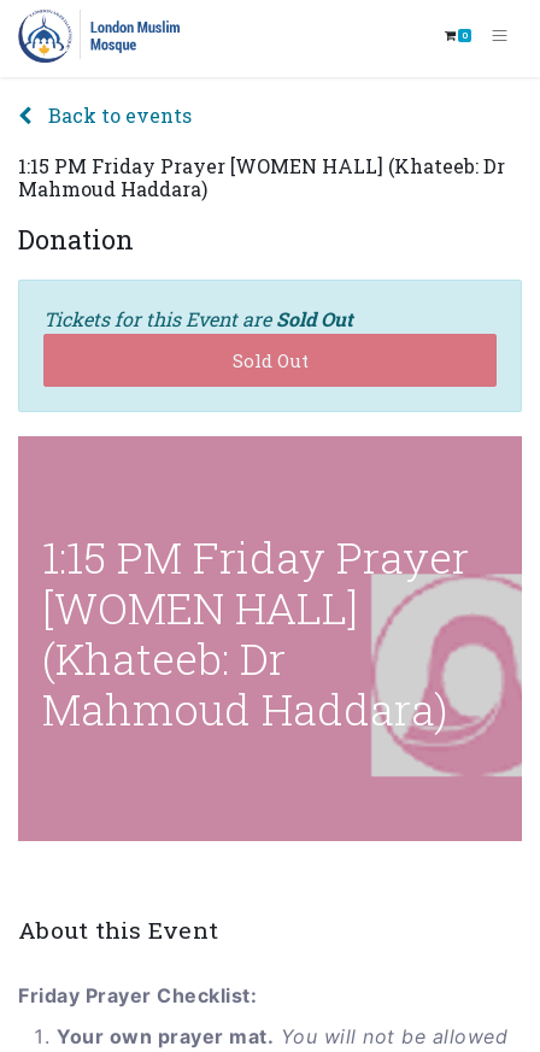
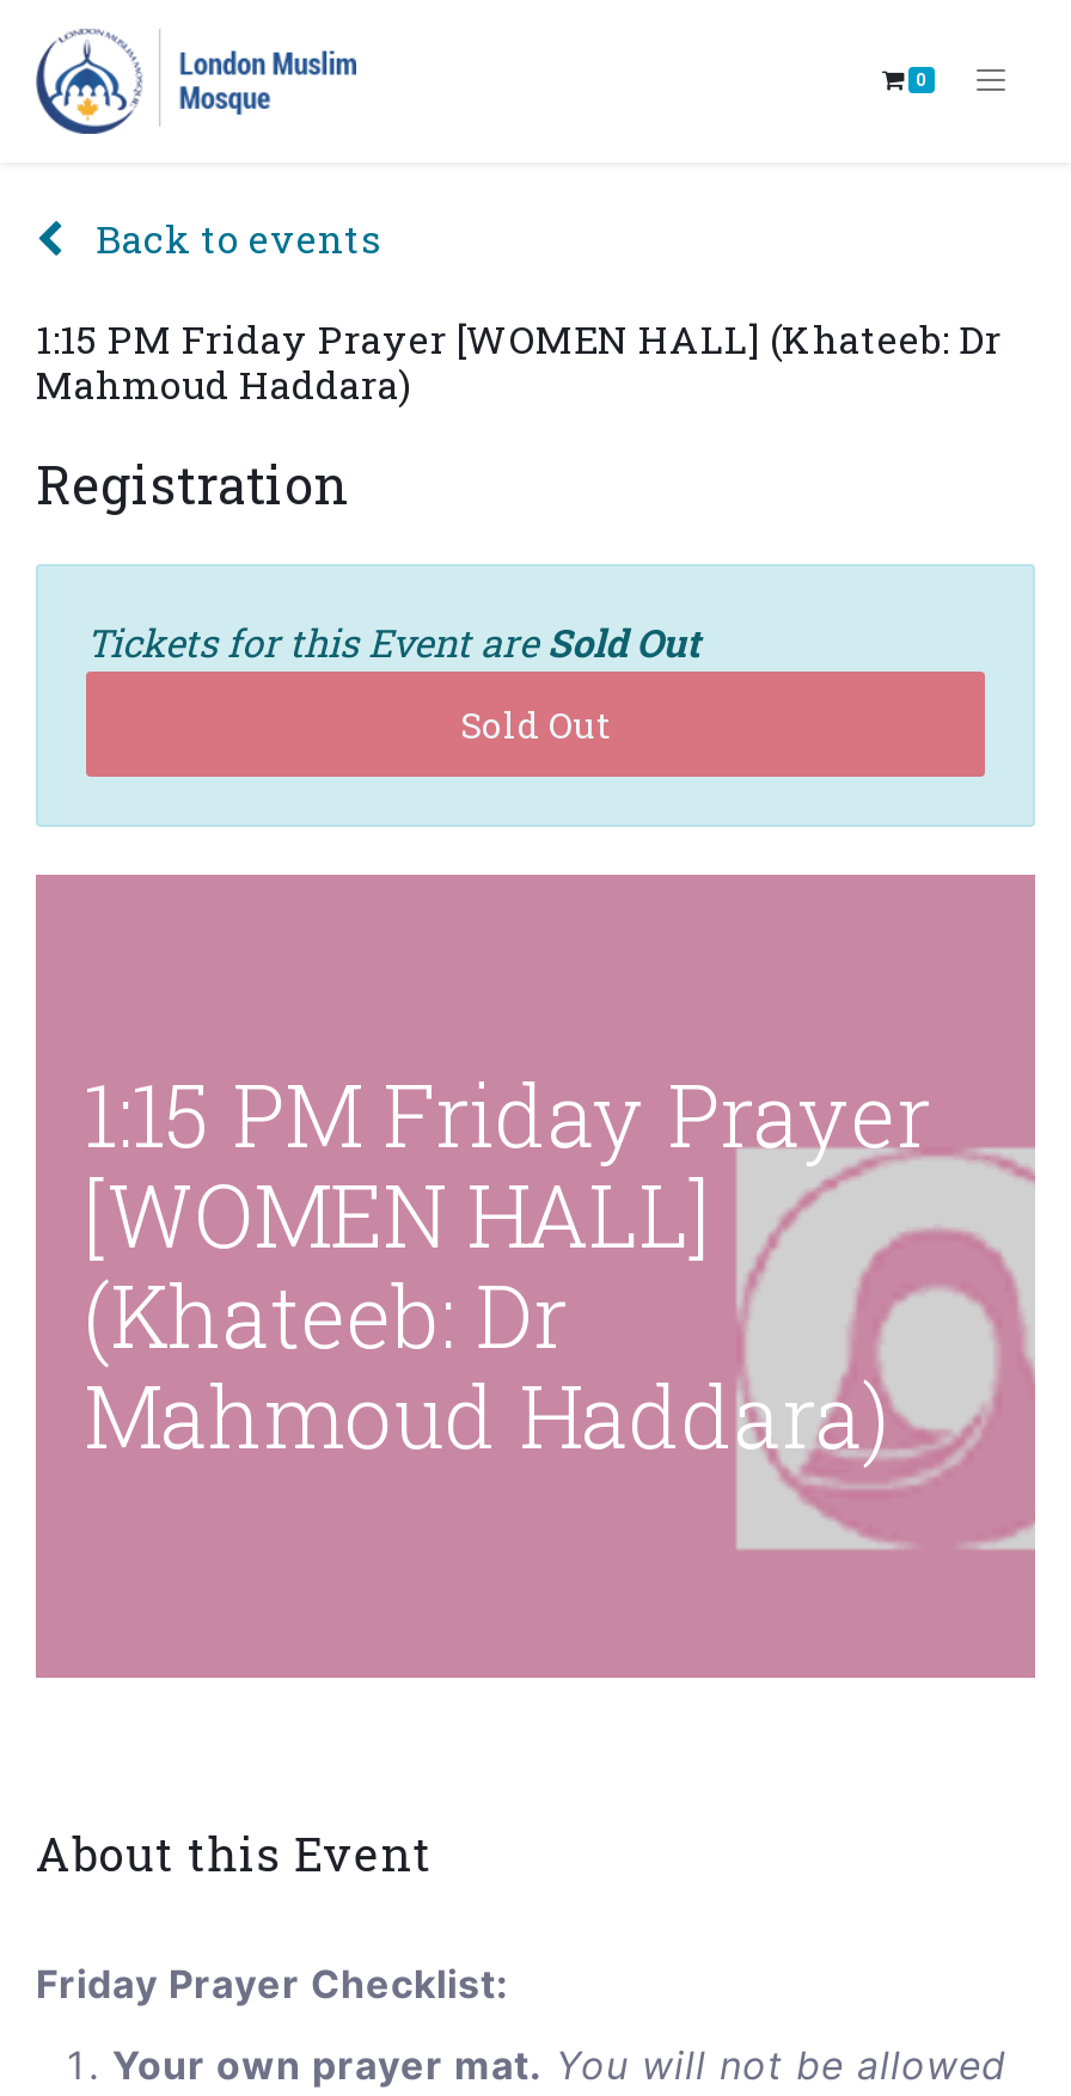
- Donation
+ Registration
